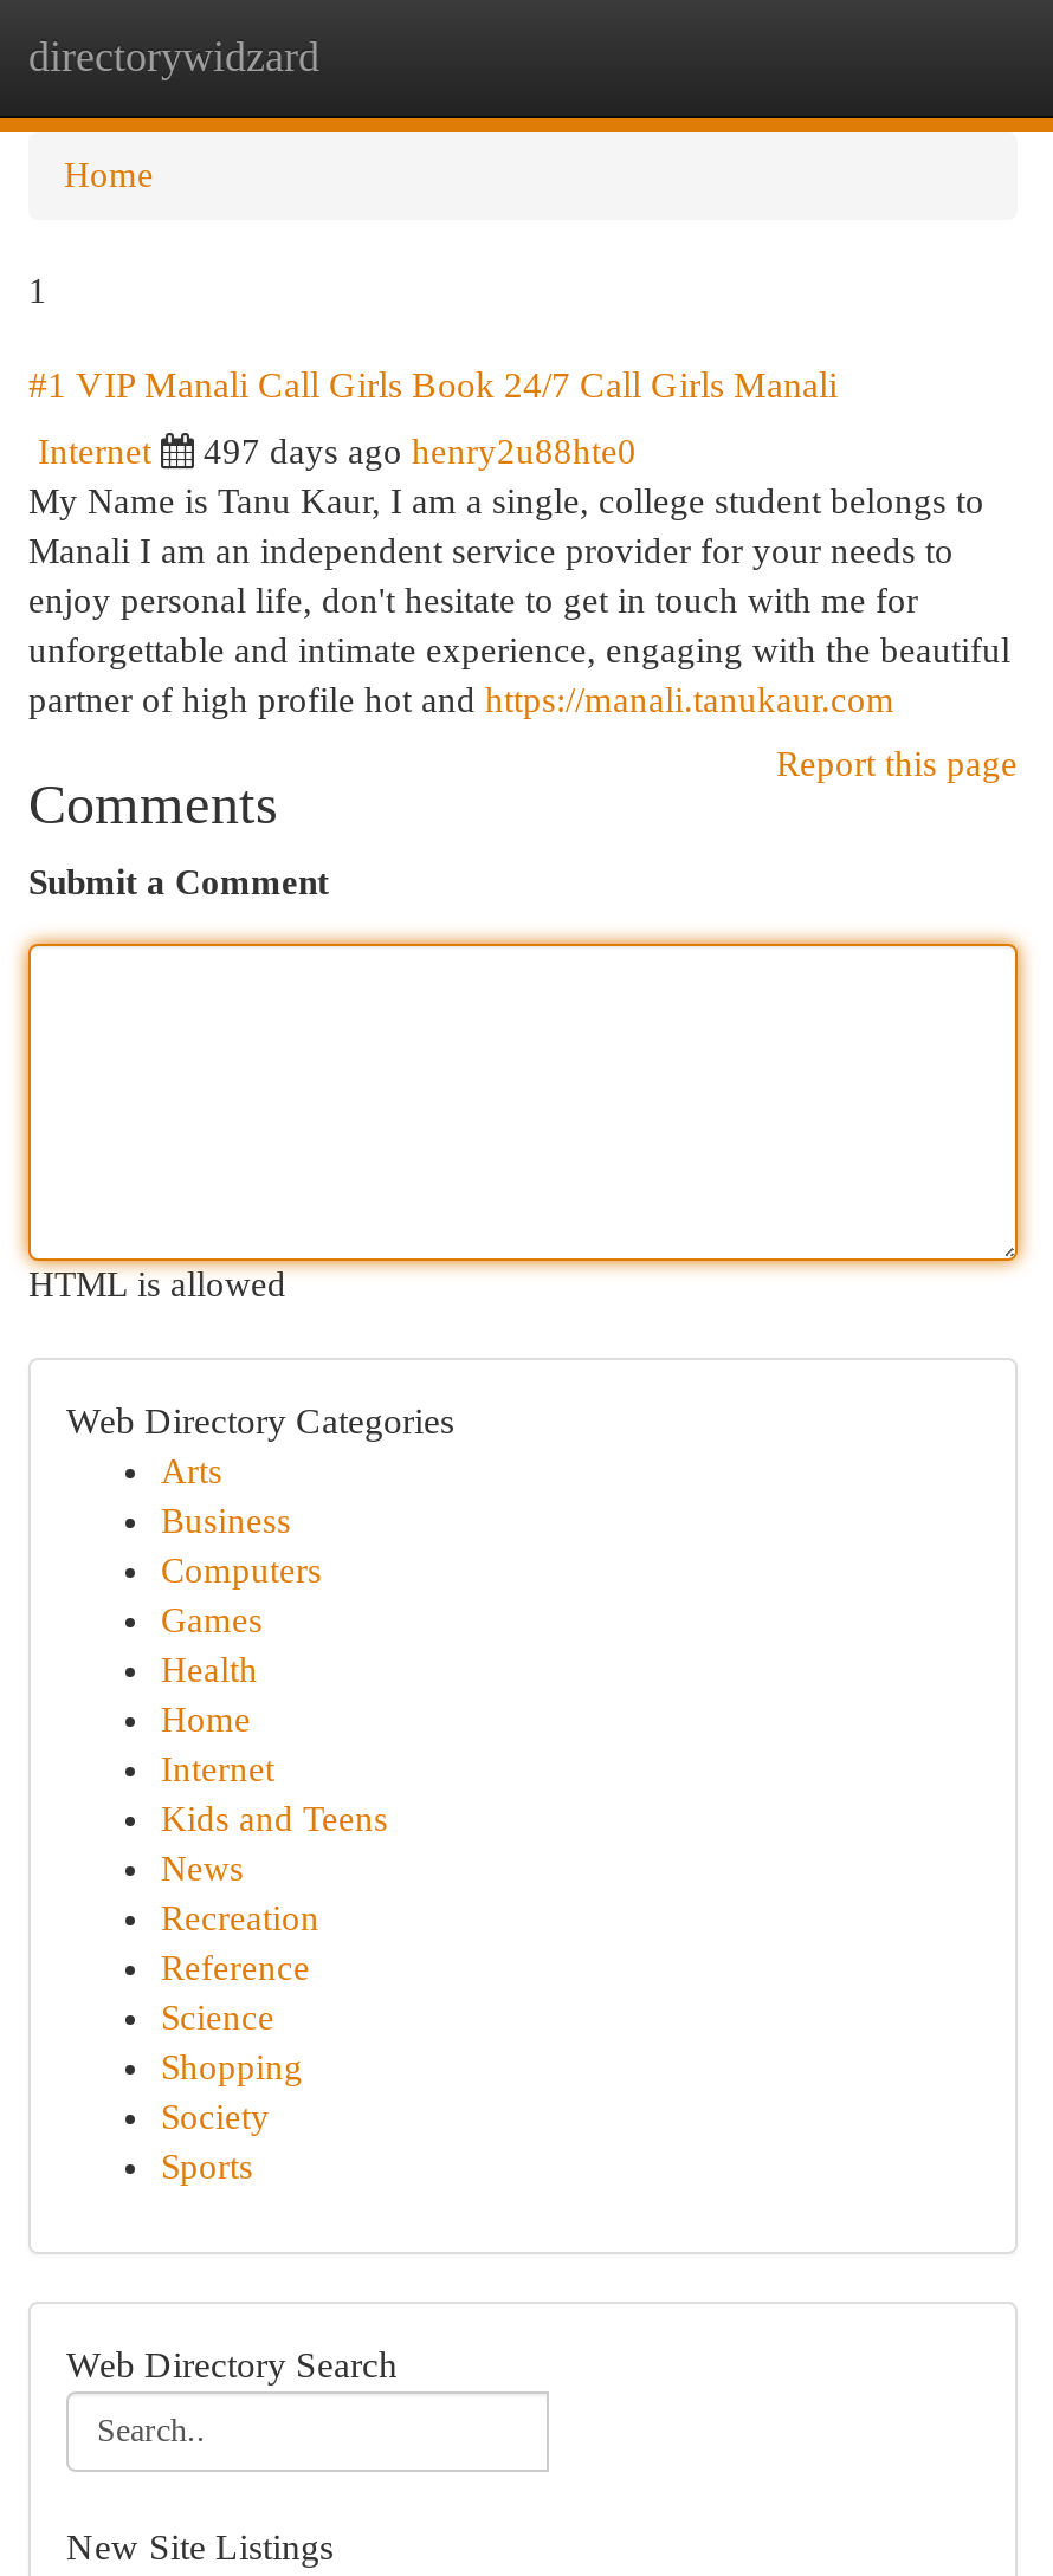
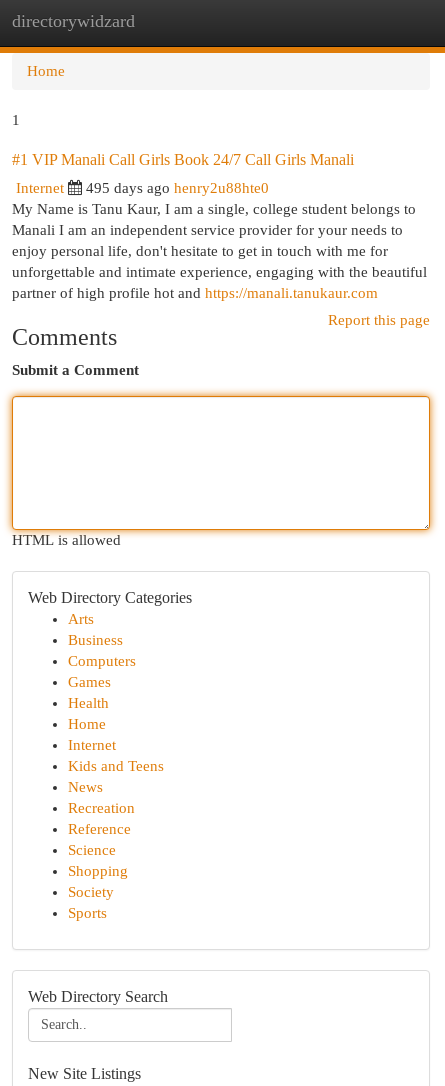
- 497 days ago henry2u88hte0
+ 495 days ago henry2u88hte0
